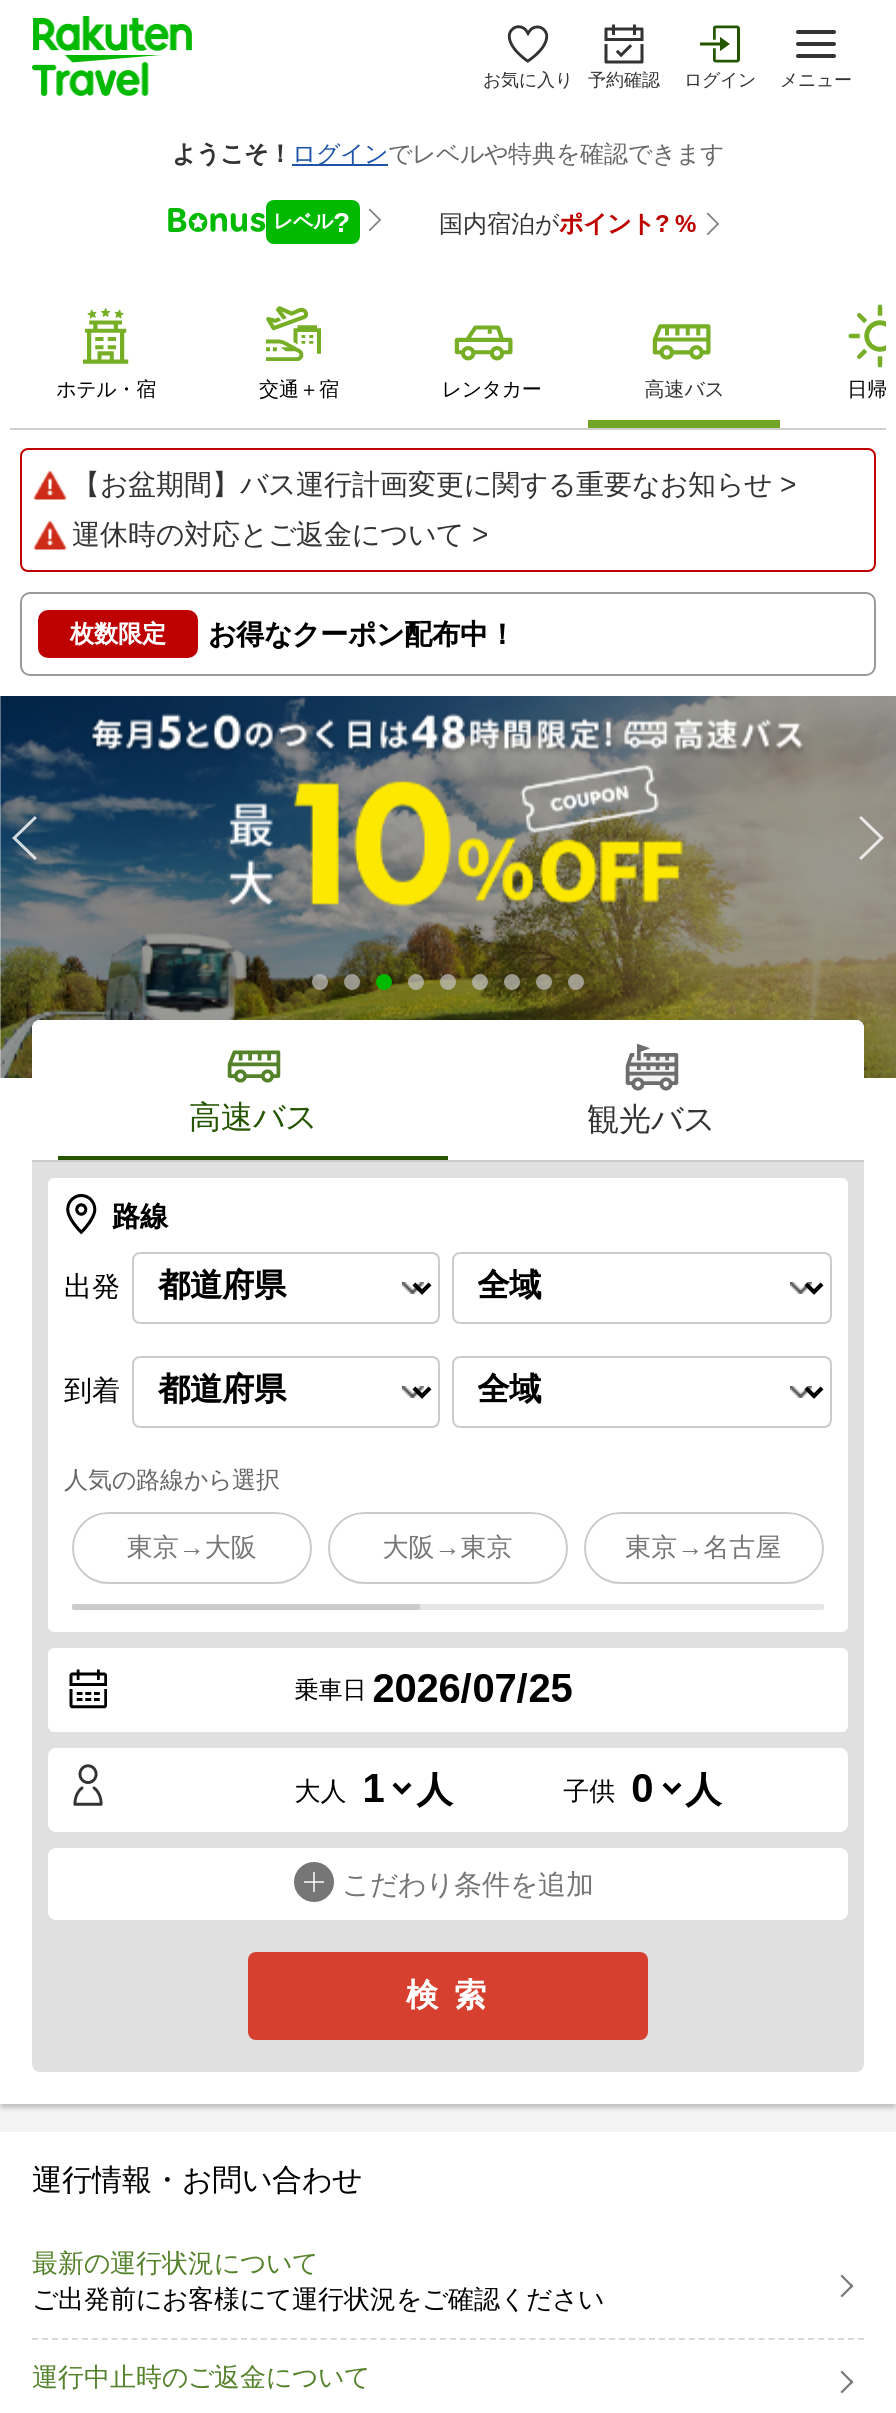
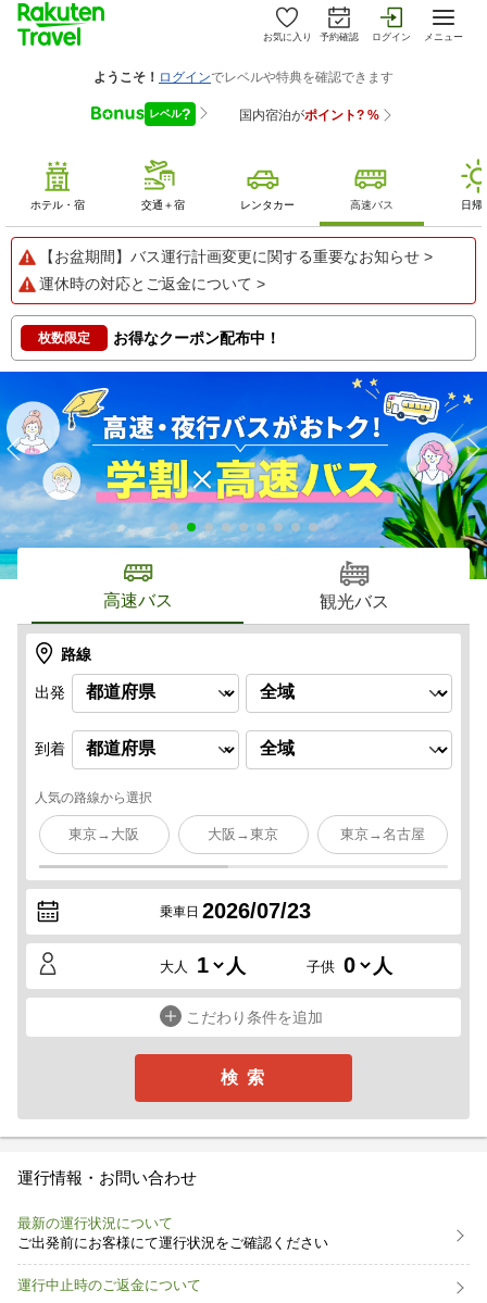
- [image]
+ [image]
